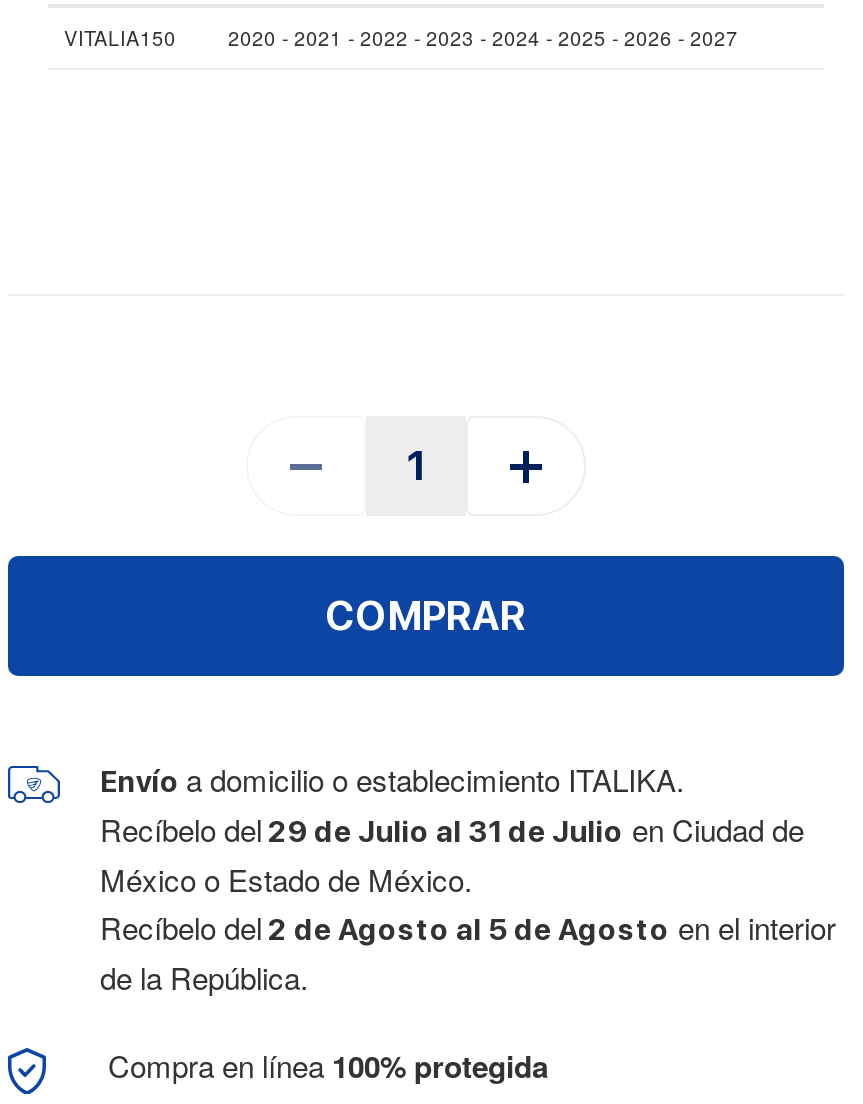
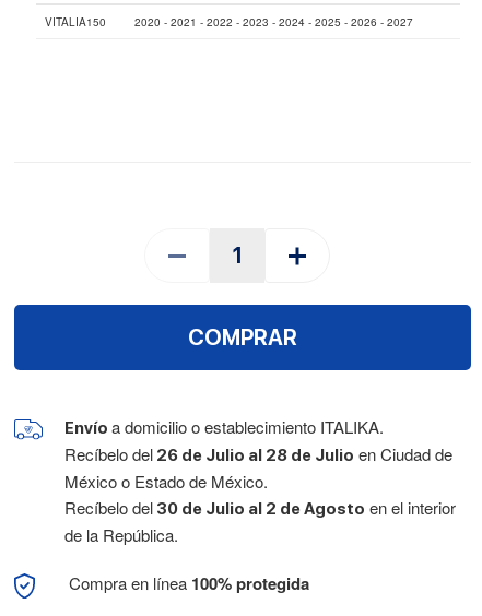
- Recíbelo del 29 de Julio al 31 de Julio en Ciudad de
+ Recíbelo del 26 de Julio al 28 de Julio en Ciudad de

- Recíbelo del 2 de Agosto al 5 de Agosto en el interior
+ Recíbelo del 30 de Julio al 2 de Agosto en el interior
